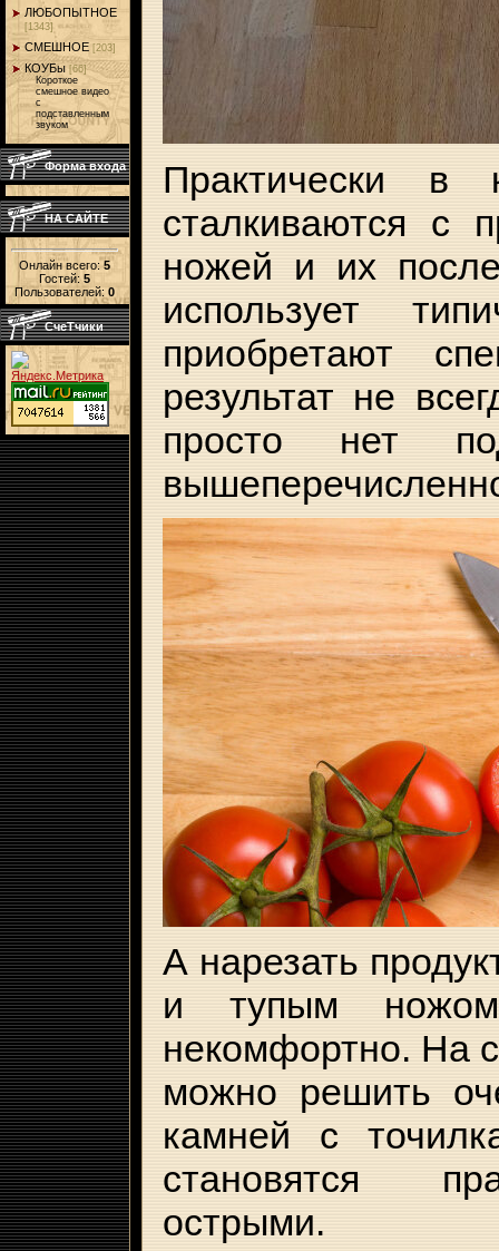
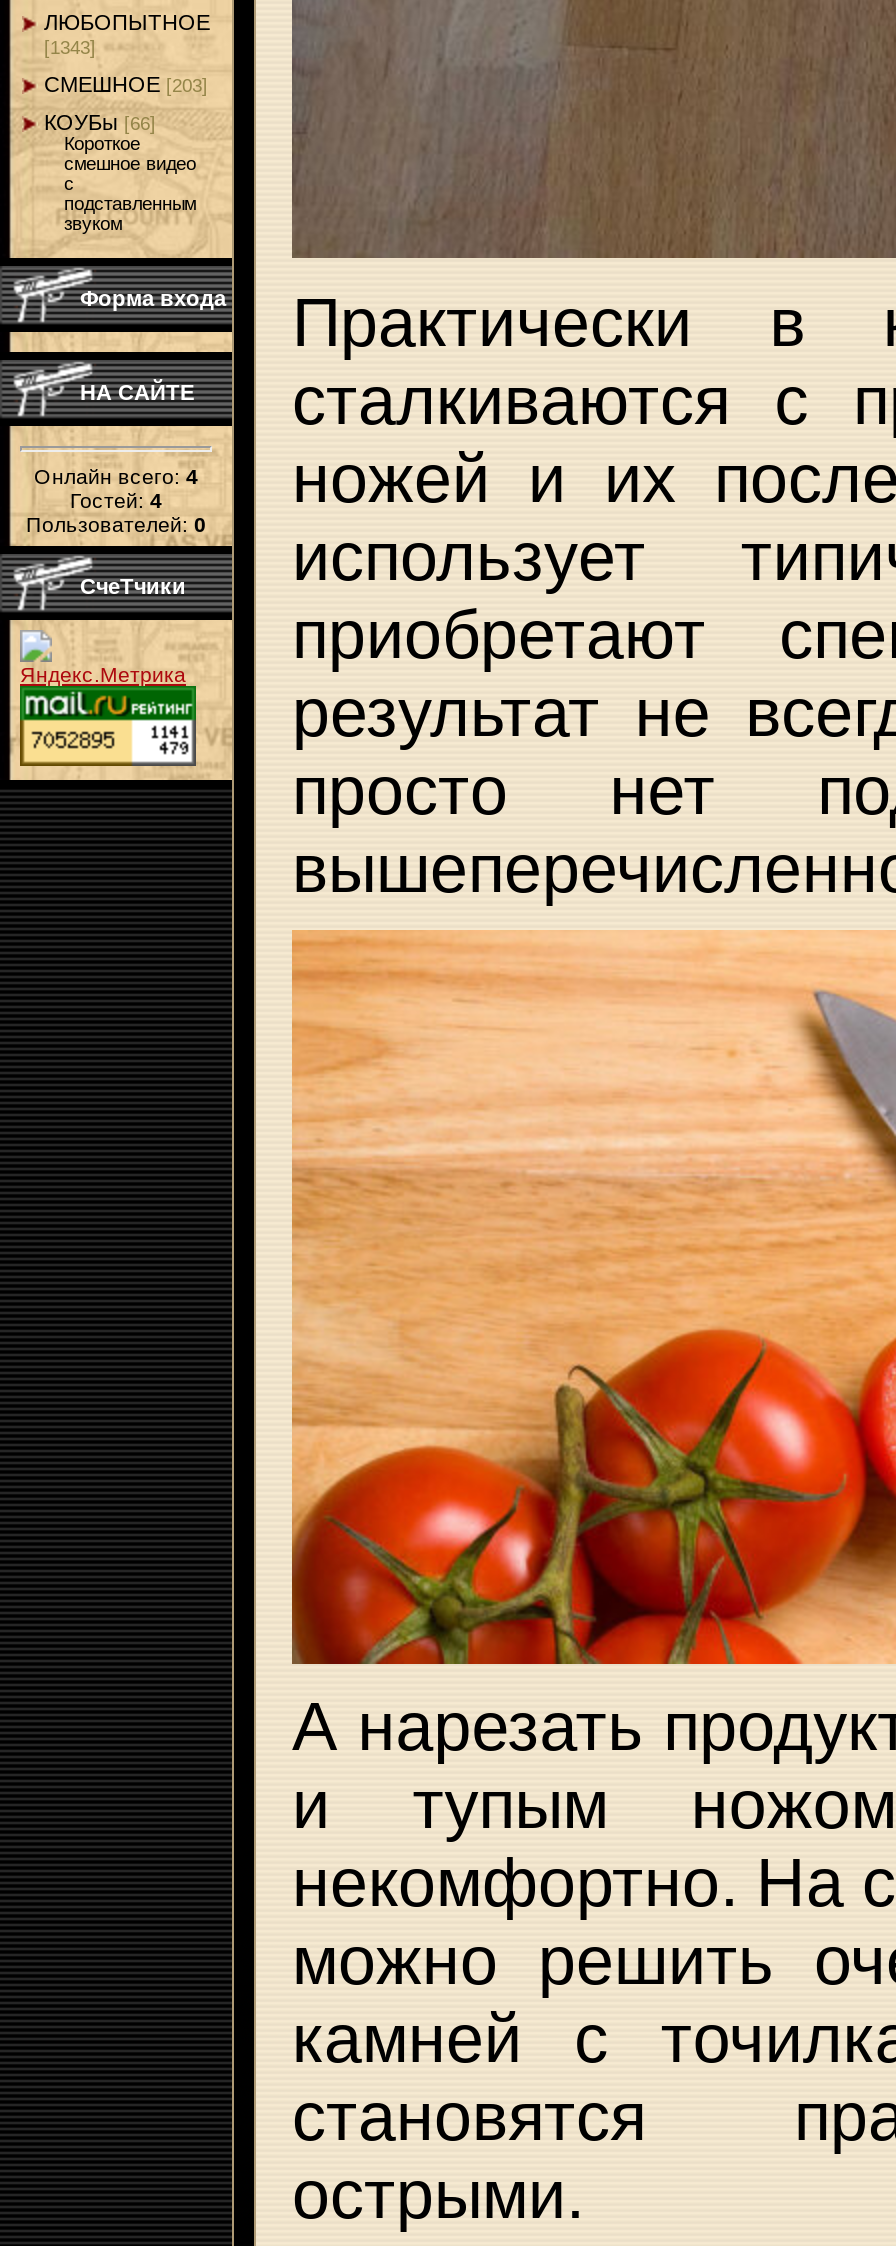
- Онлайн всего: 5
+ Онлайн всего: 4

- Гостей: 5
+ Гостей: 4
